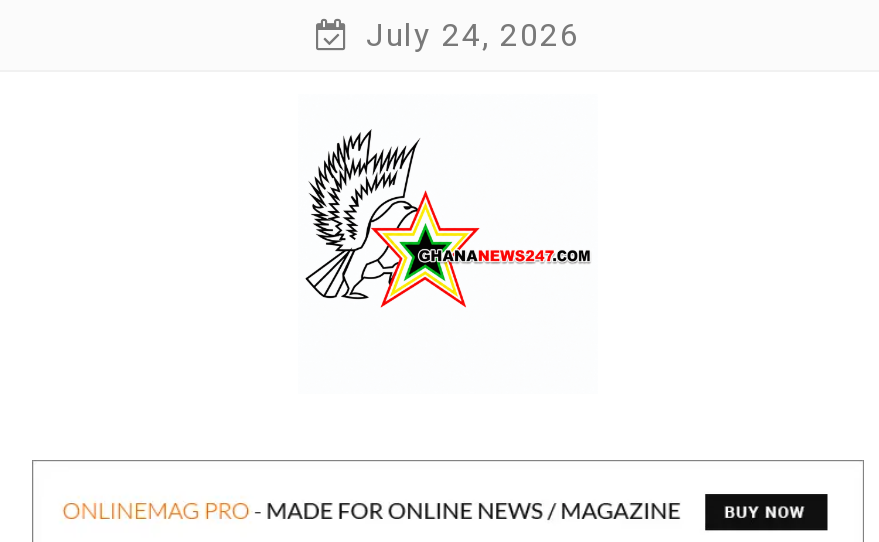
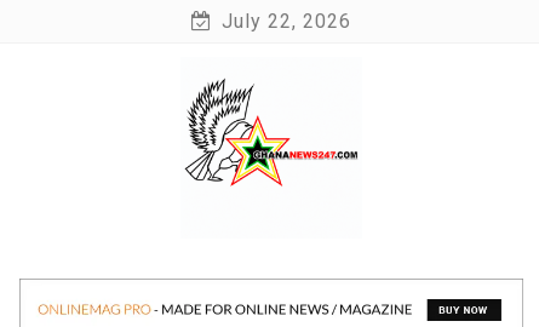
- July 24, 2026
+ July 22, 2026
